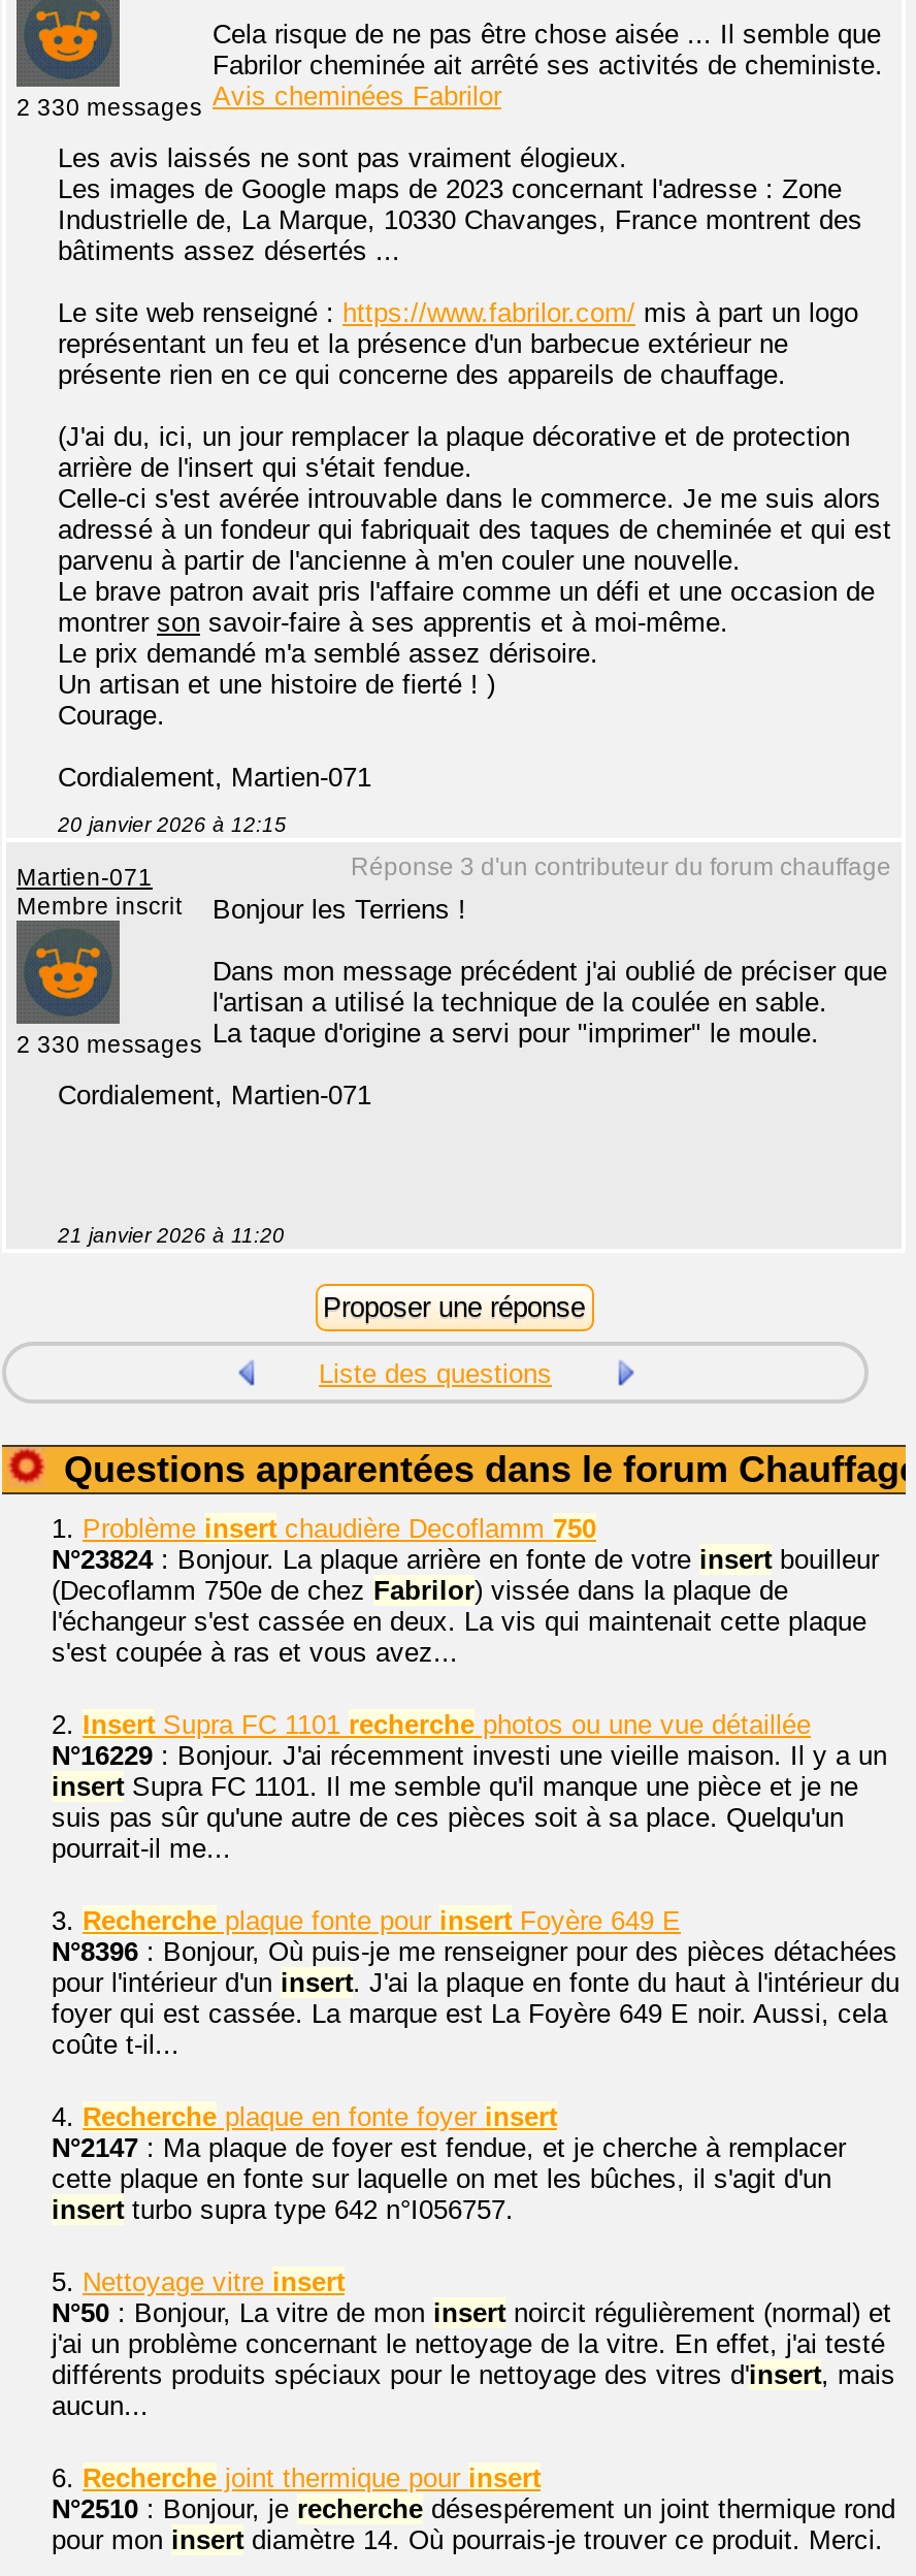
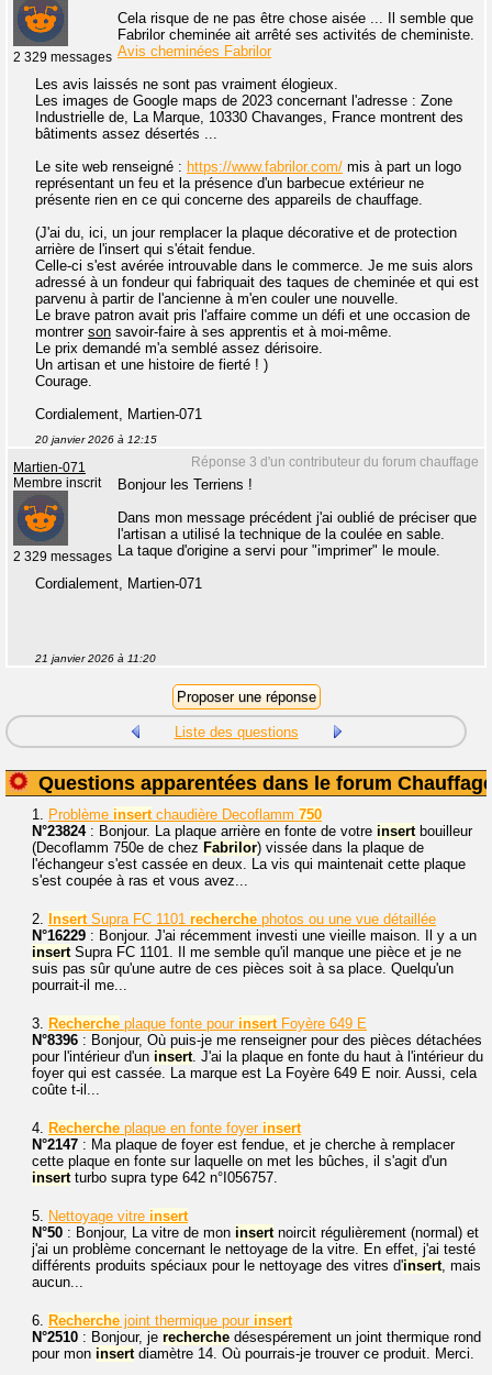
- 2 330 messages Avis cheminées Fabrilor
+ 2 329 messages Avis cheminées Fabrilor

- 2 330 messages La taque d'origine a servi pour "imprimer" le moule.
+ 2 329 messages La taque d'origine a servi pour "imprimer" le moule.
